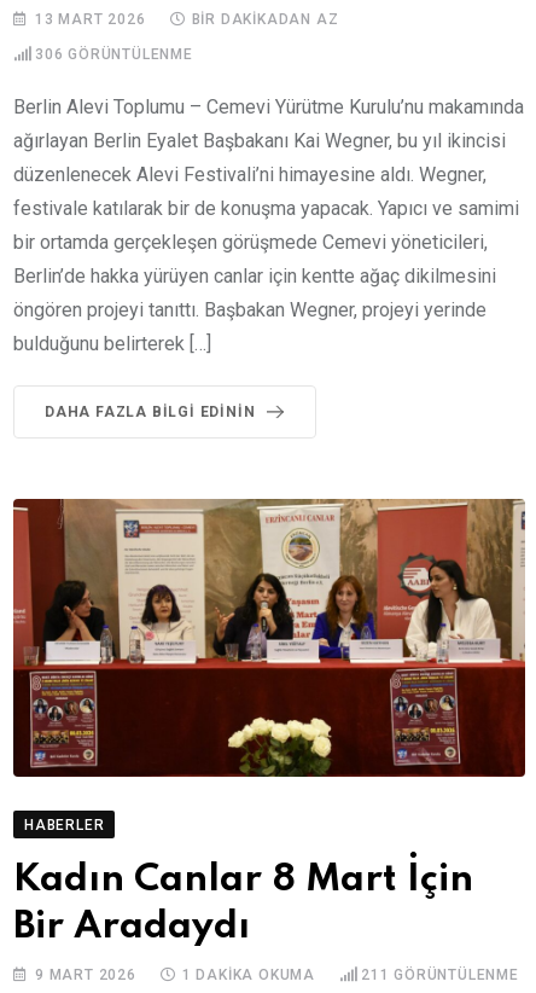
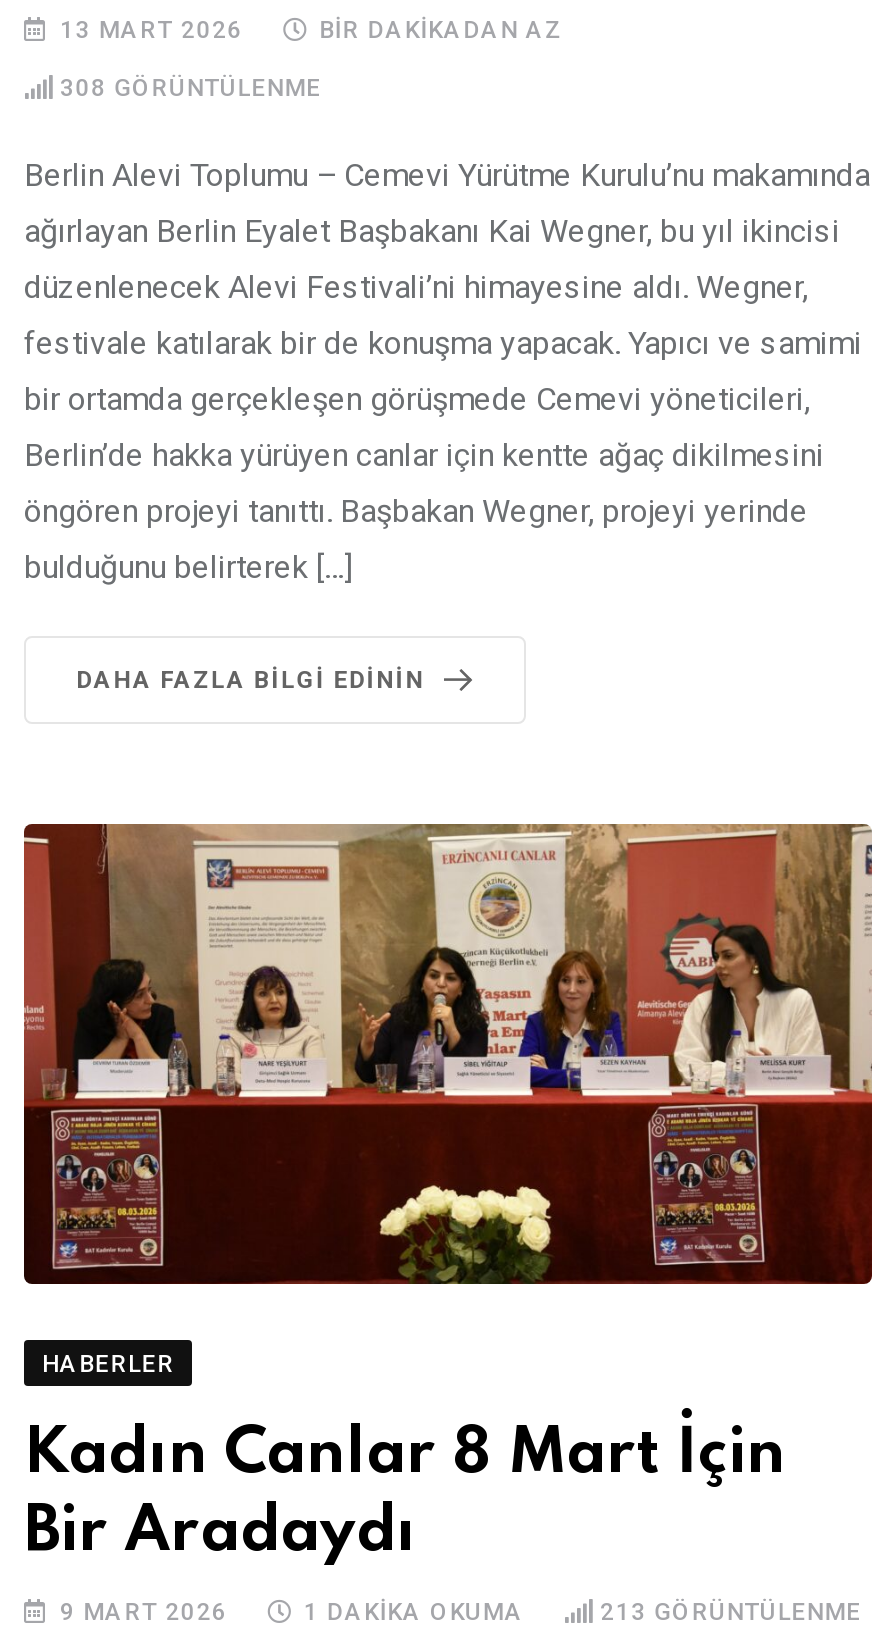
- 306 GÖRÜNTÜLENME
+ 308 GÖRÜNTÜLENME

- 211 GÖRÜNTÜLENME
+ 213 GÖRÜNTÜLENME
